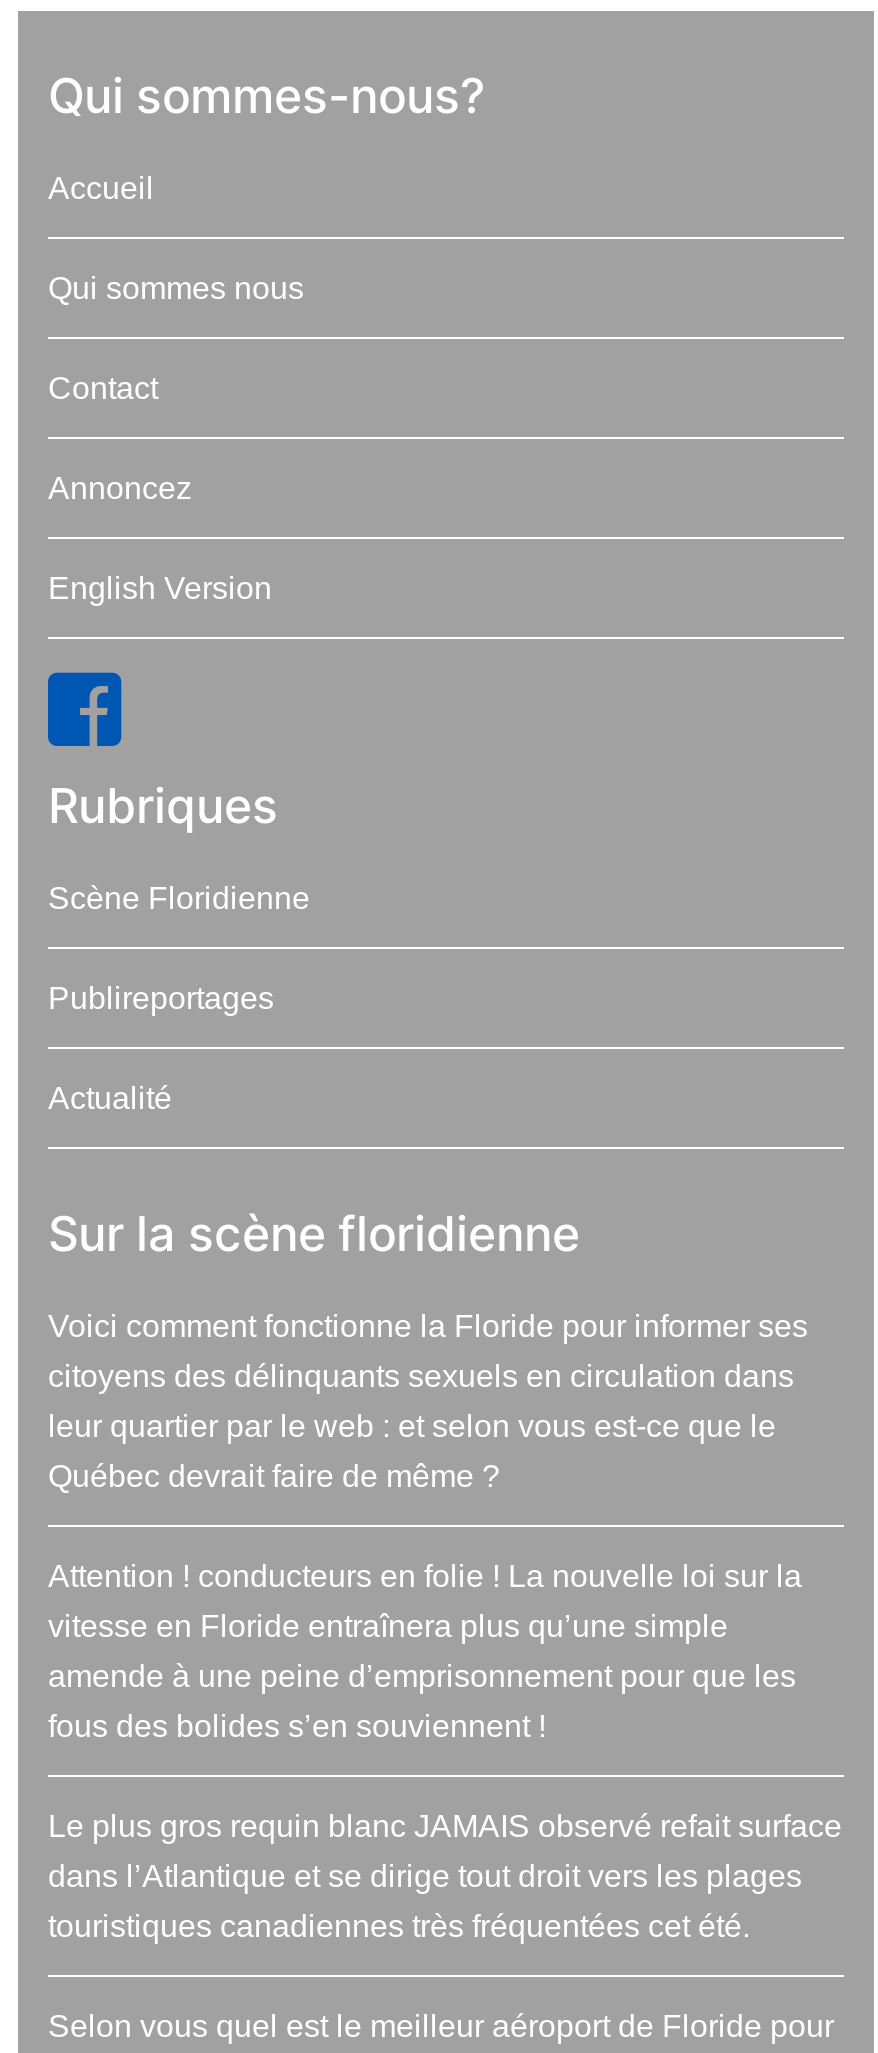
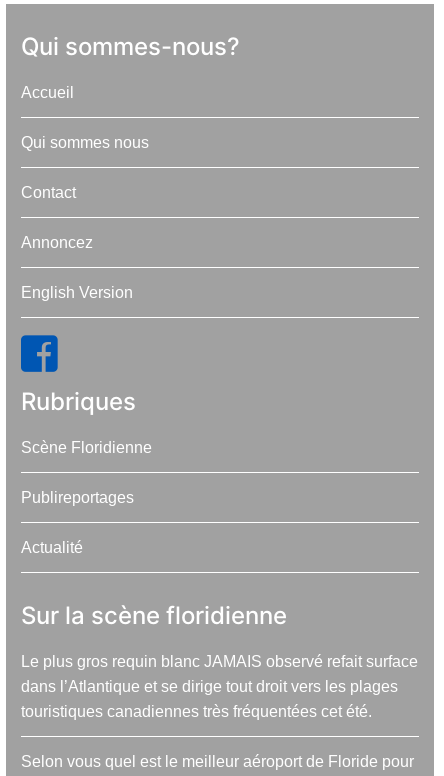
- Voici comment fonctionne la Floride pour informer ses
- citoyens des délinquants sexuels en circulation dans
- leur quartier par le web : et selon vous est-ce que le
- Québec devrait faire de même ?
- Attention ! conducteurs en folie ! La nouvelle loi sur la
- vitesse en Floride entraînera plus qu’une simple
- amende à une peine d’emprisonnement pour que les
- fous des bolides s’en souviennent !
